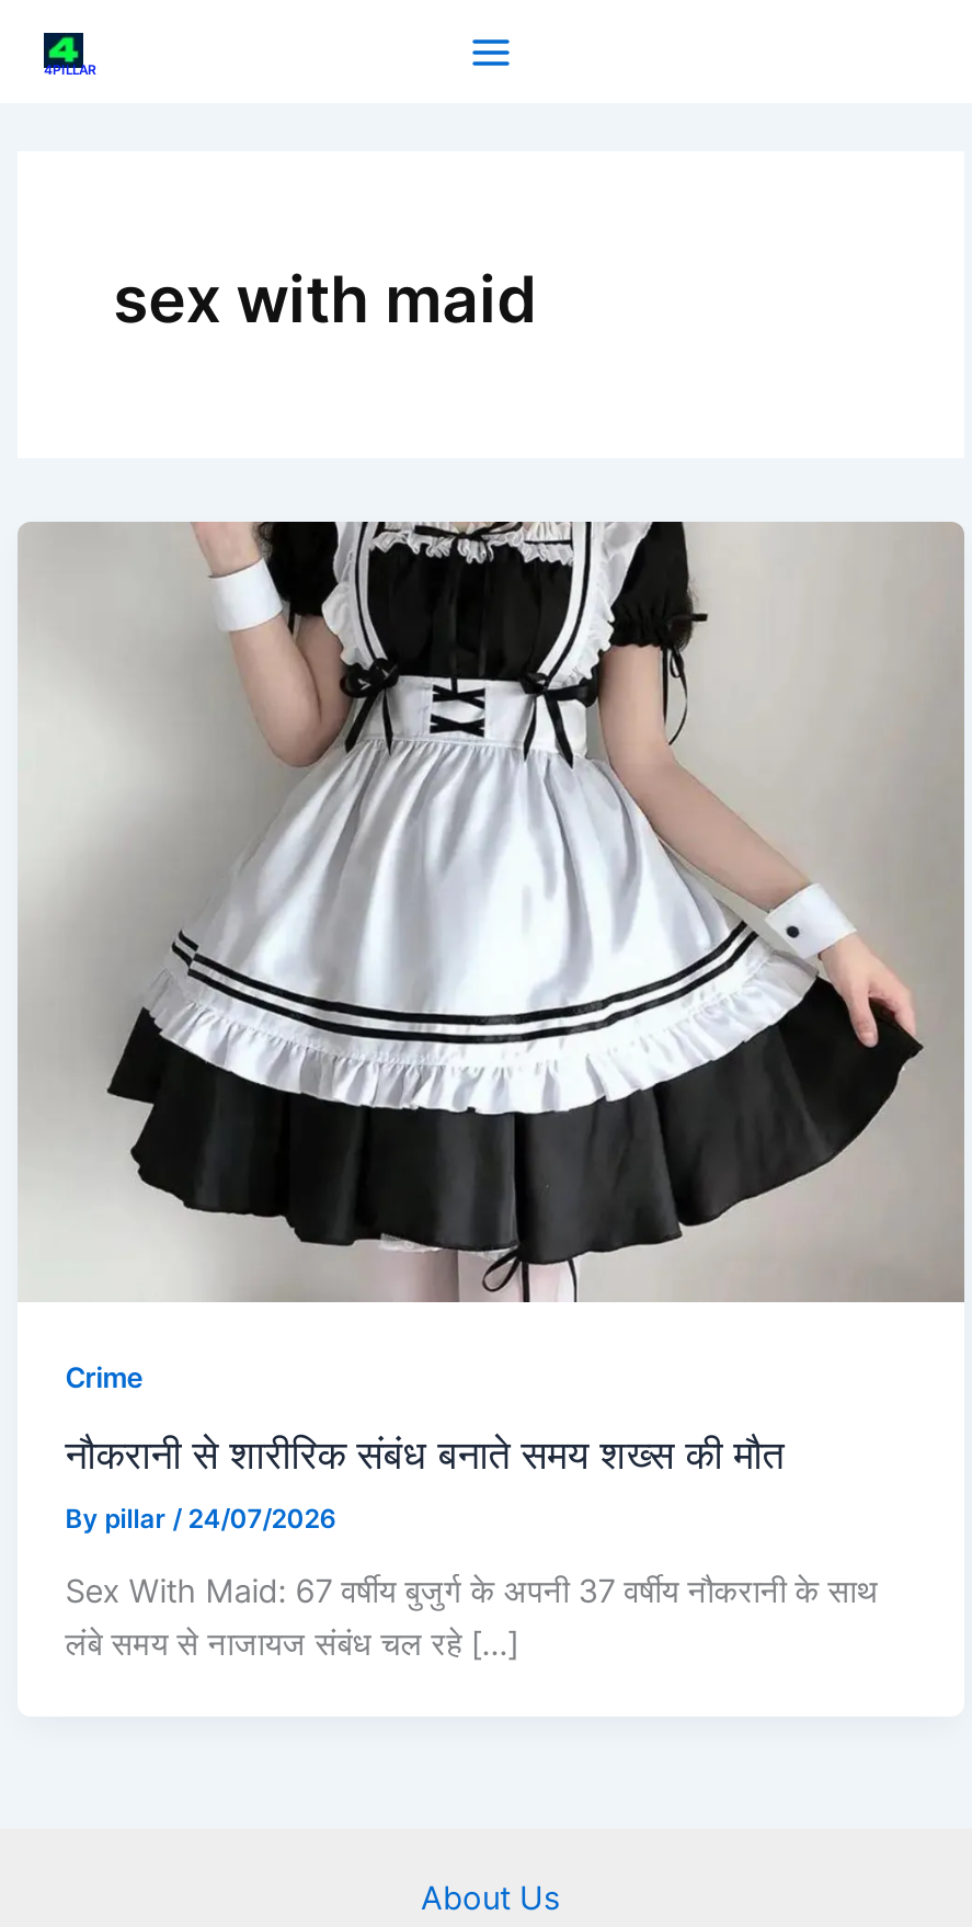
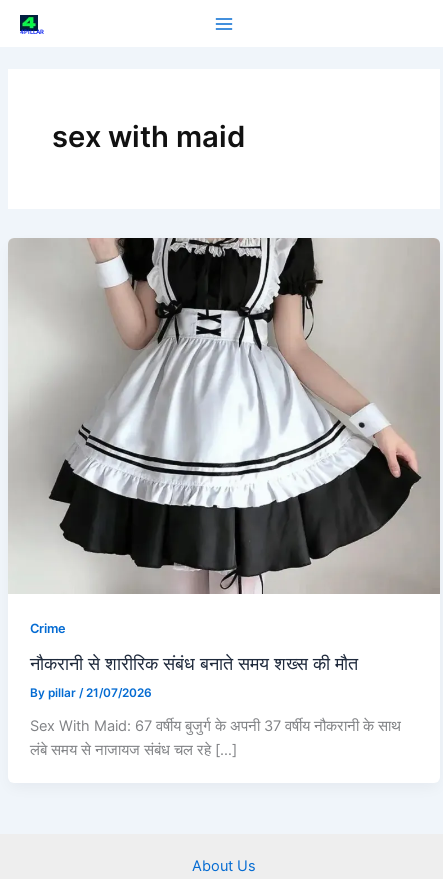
- By pillar / 24/07/2026
+ By pillar / 21/07/2026
